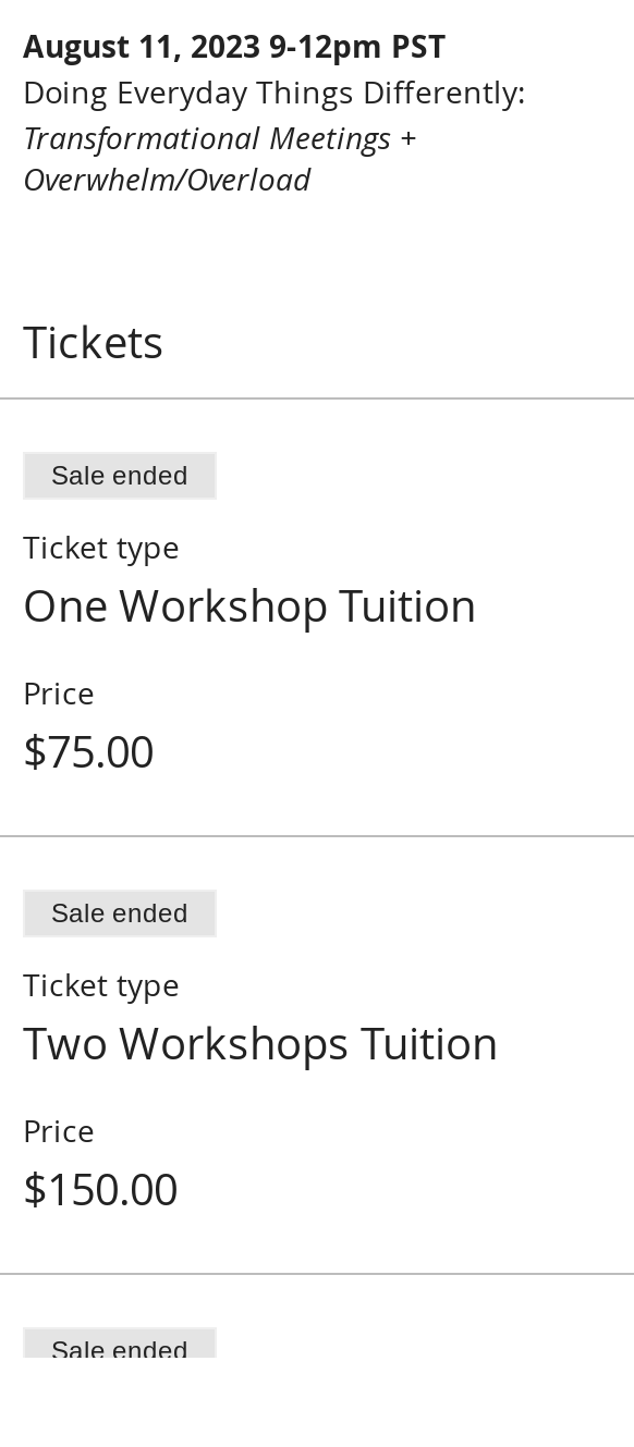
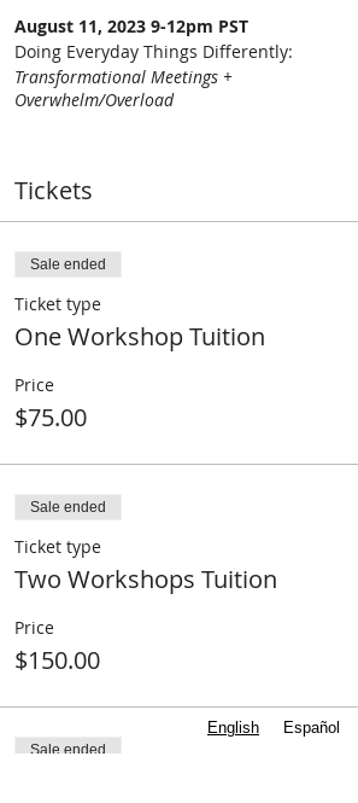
+ English
+ Español
